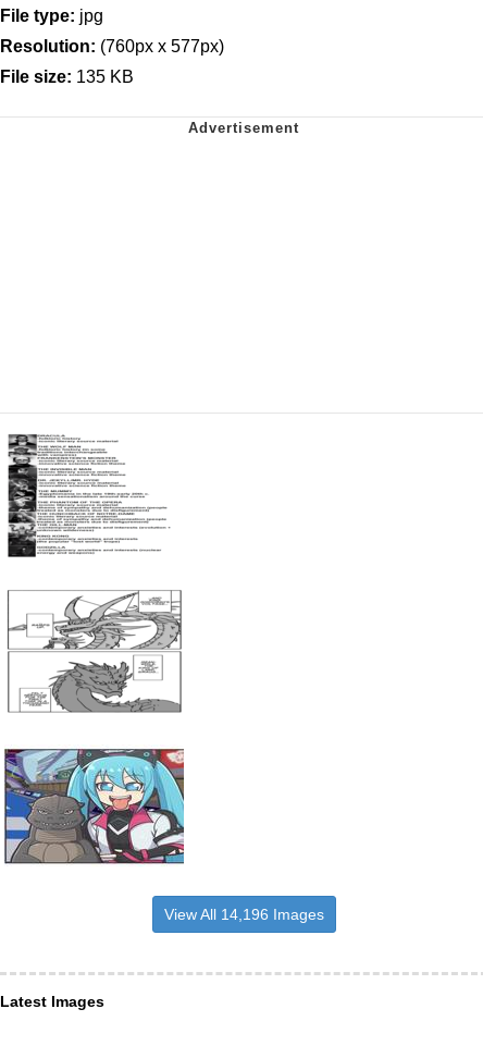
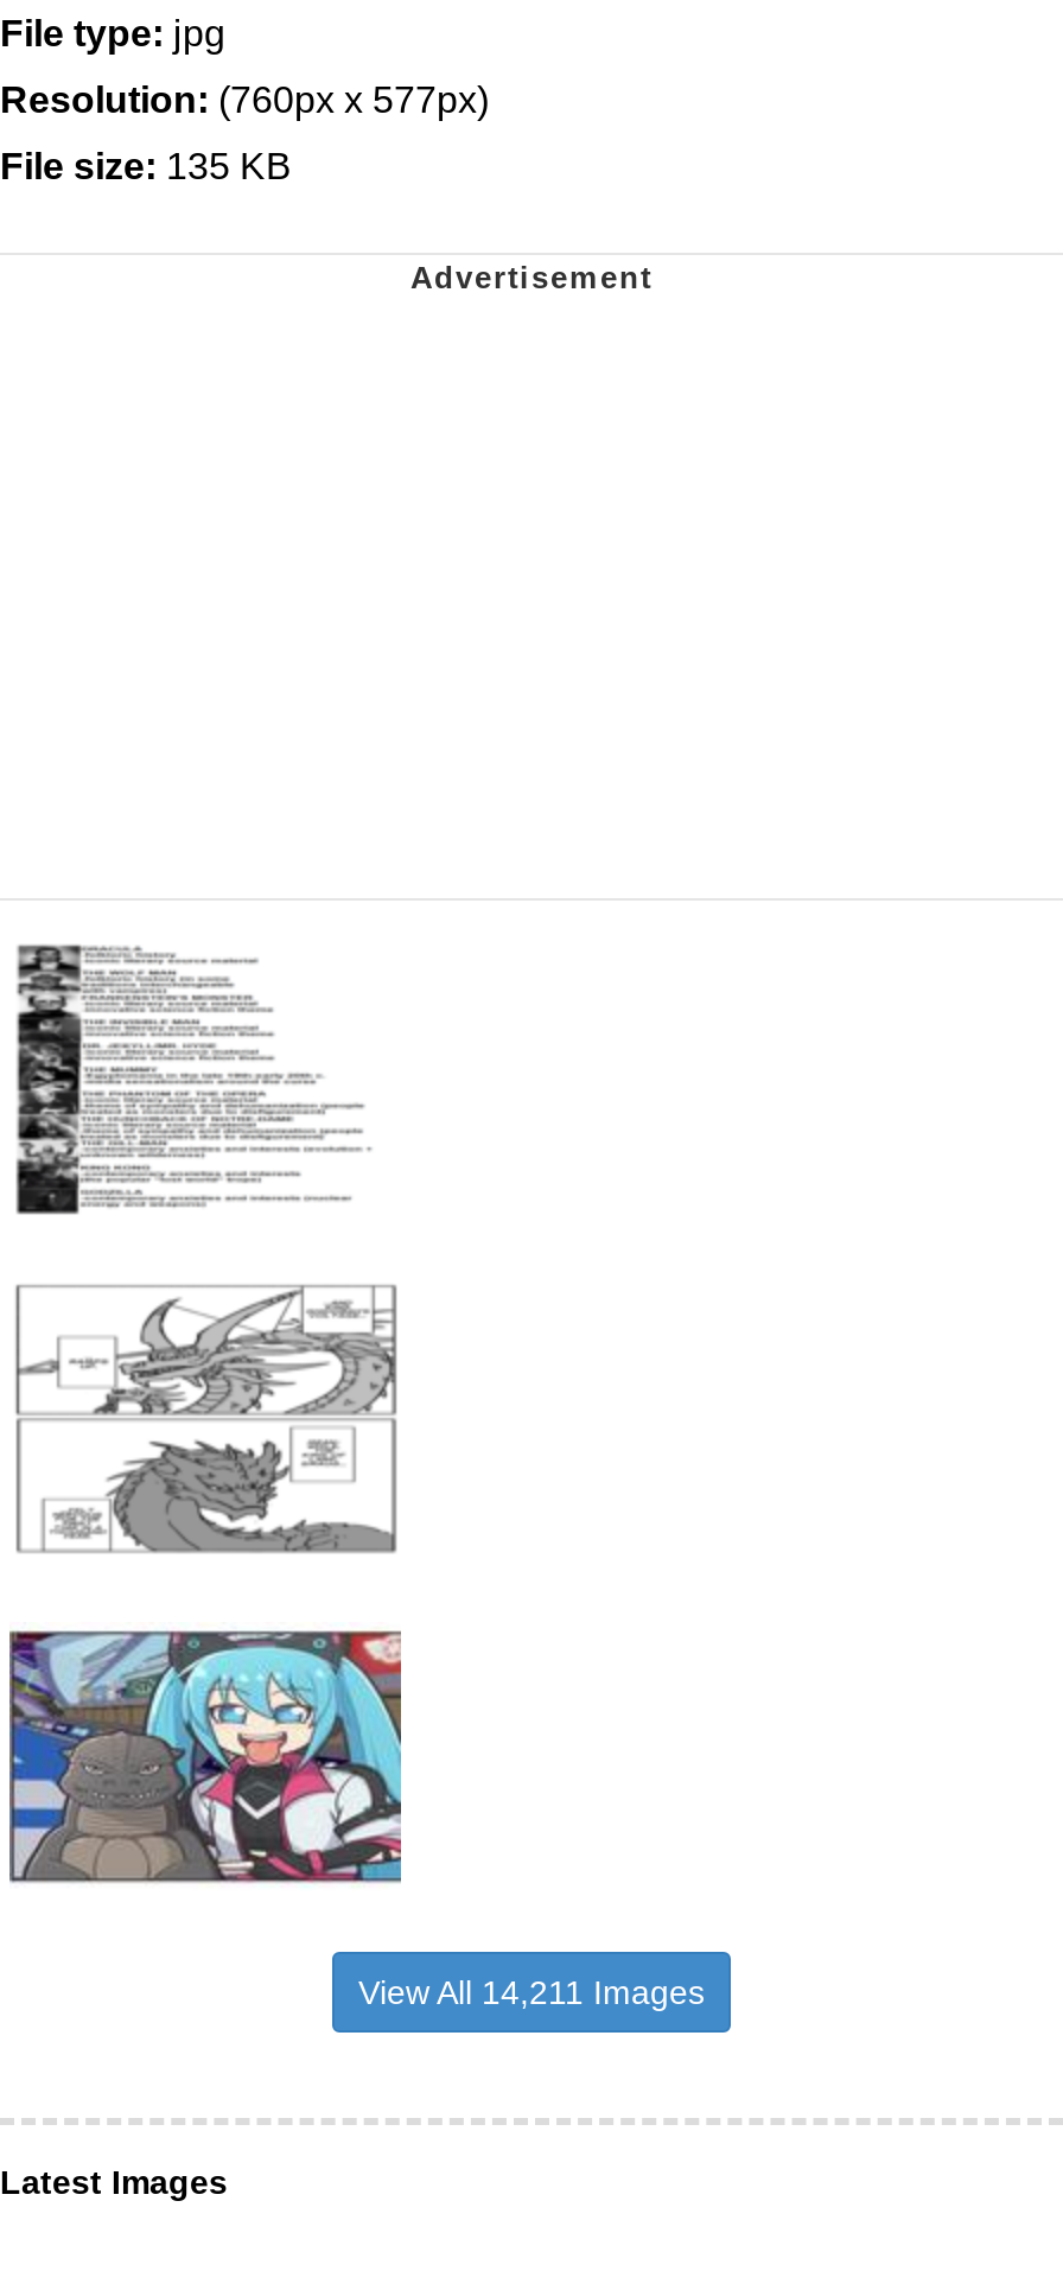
- View All 14,196 Images
+ View All 14,211 Images
